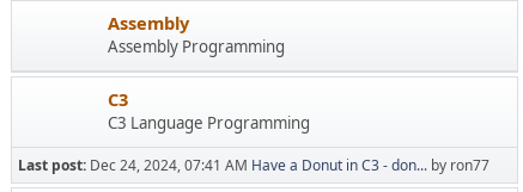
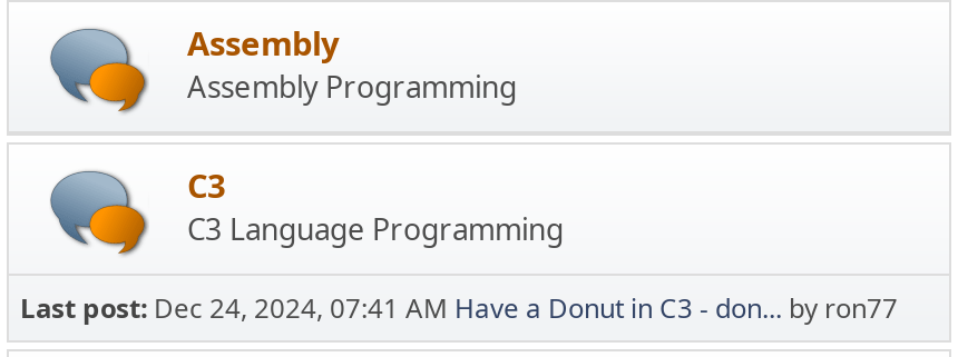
+ [image]

+ [image]
